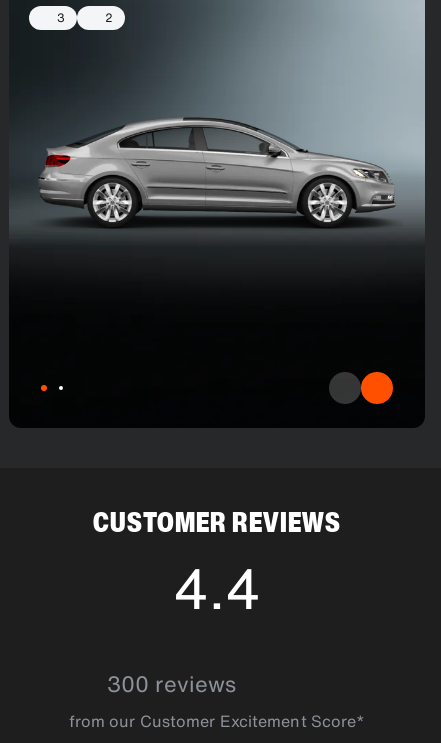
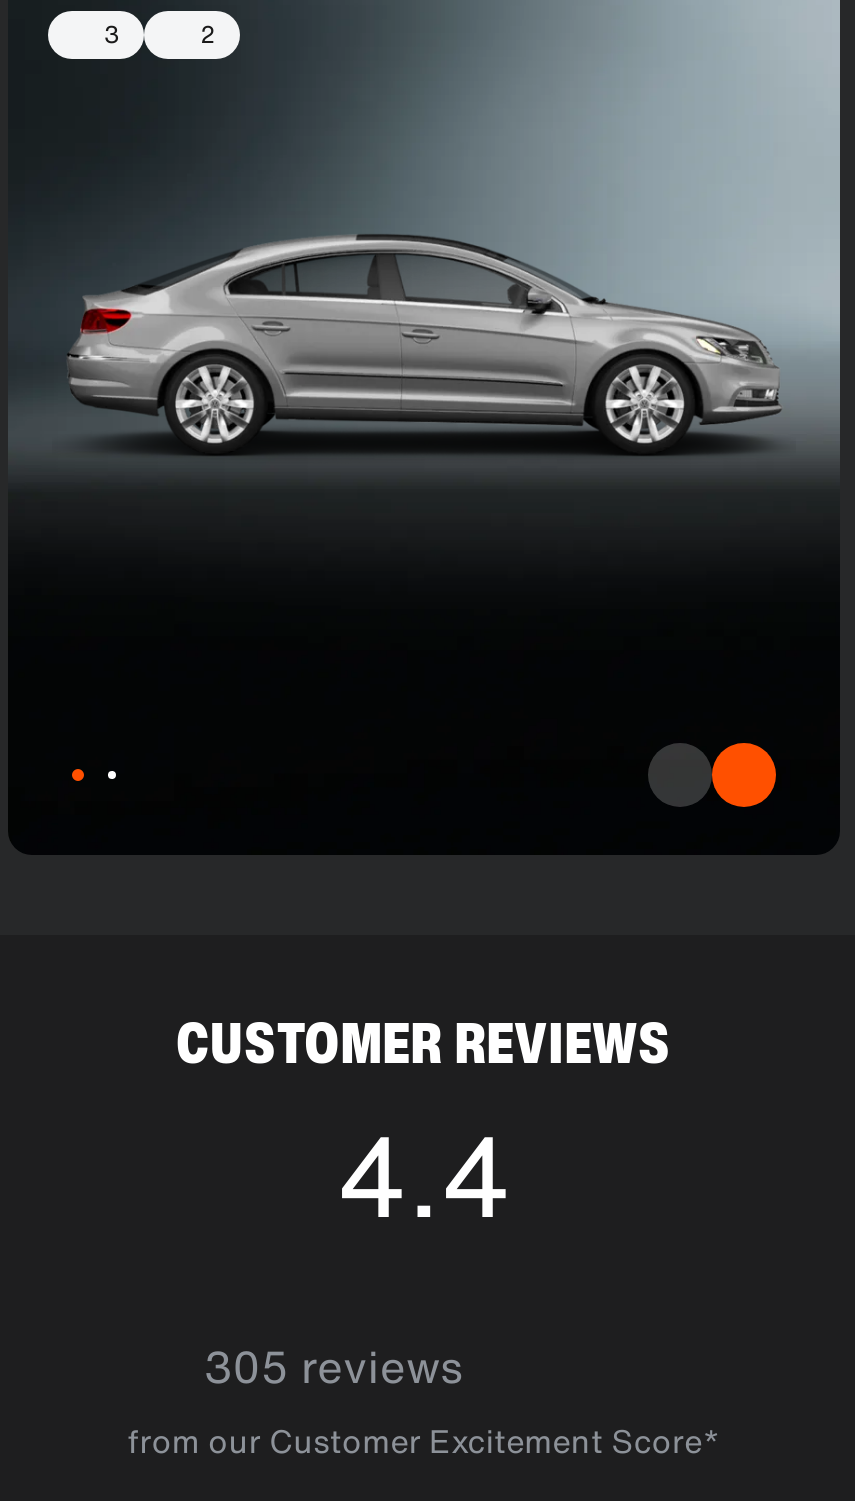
- 300 reviews
+ 305 reviews
